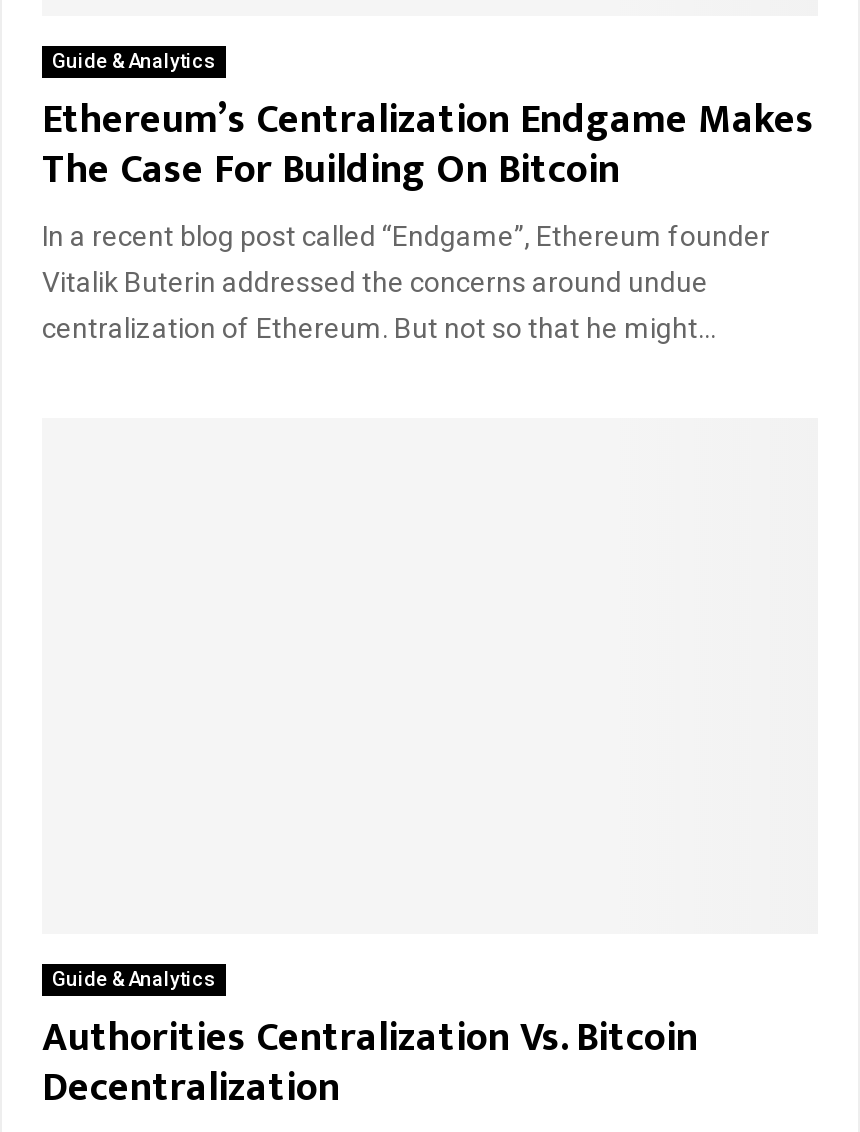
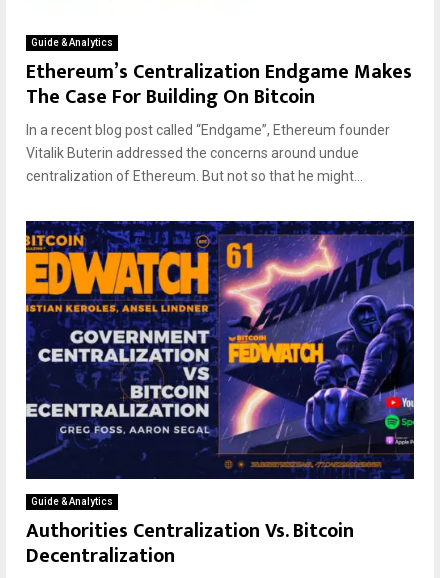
+ [image]
